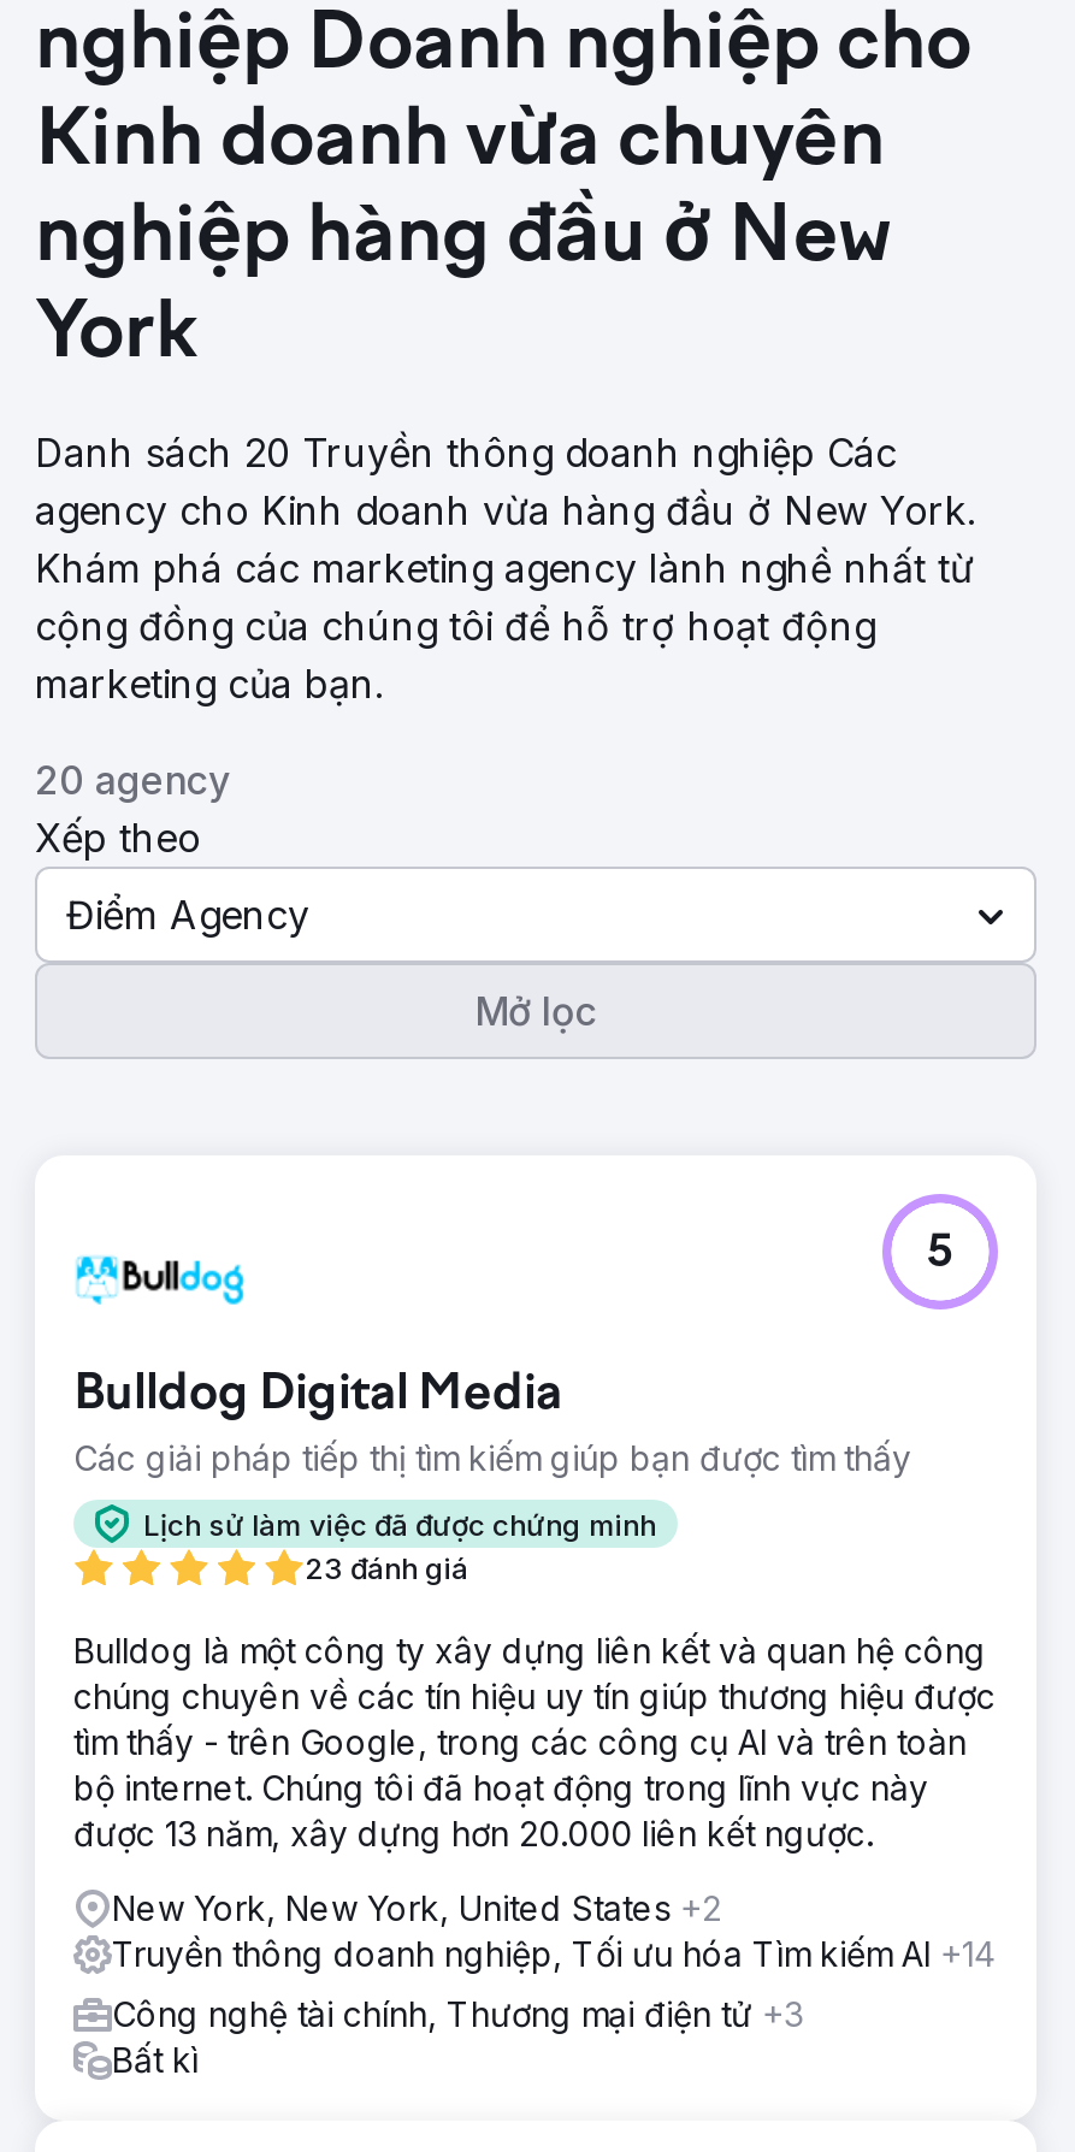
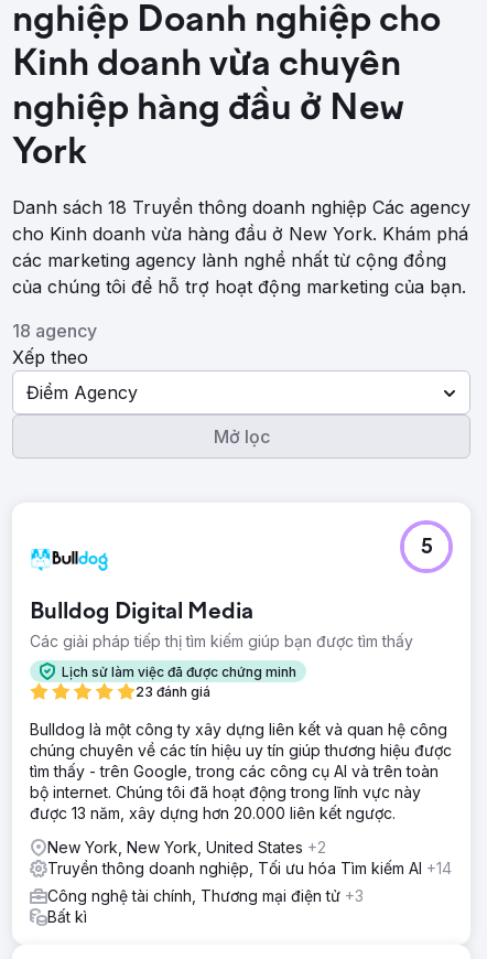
- Danh sách 20 Truyền thông doanh nghiệp Các
- agency cho Kinh doanh vừa hàng đầu ở New York.
- Khám phá các marketing agency lành nghề nhất từ
- cộng đồng của chúng tôi để hỗ trợ hoạt động
- marketing của bạn.
+ Danh sách 18 Truyền thông doanh nghiệp Các agency
+ cho Kinh doanh vừa hàng đầu ở New York. Khám phá
+ các marketing agency lành nghề nhất từ cộng đồng
+ của chúng tôi để hỗ trợ hoạt động marketing của bạn.

- 20 agency
+ 18 agency
